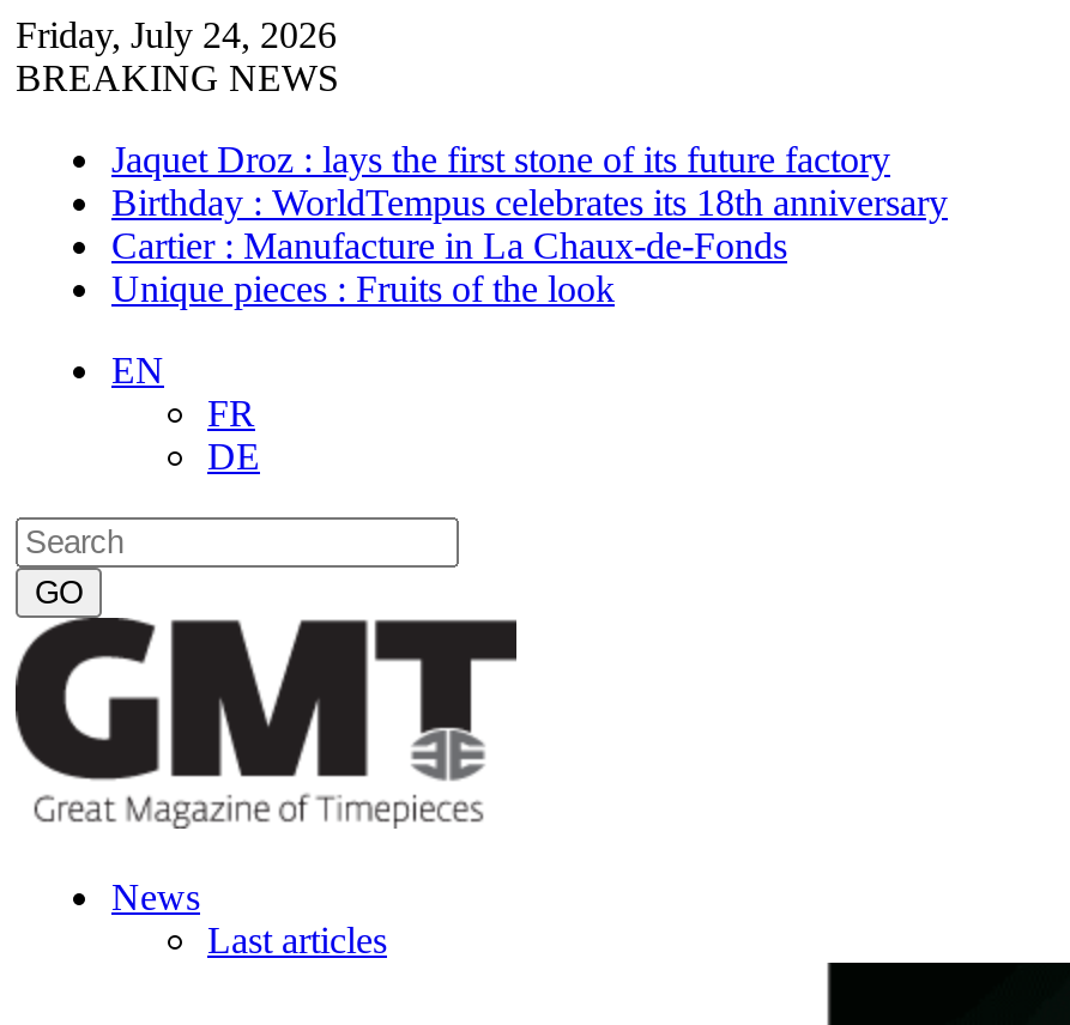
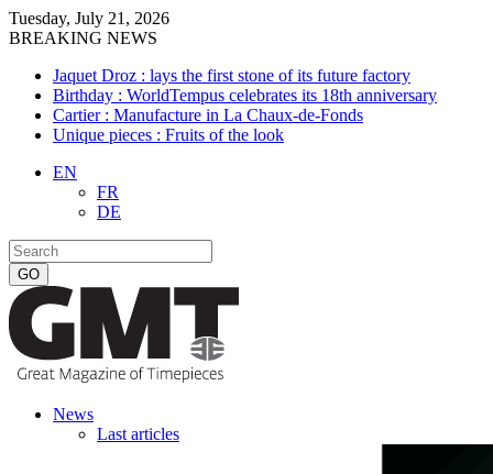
- Friday, July 24, 2026
+ Tuesday, July 21, 2026
